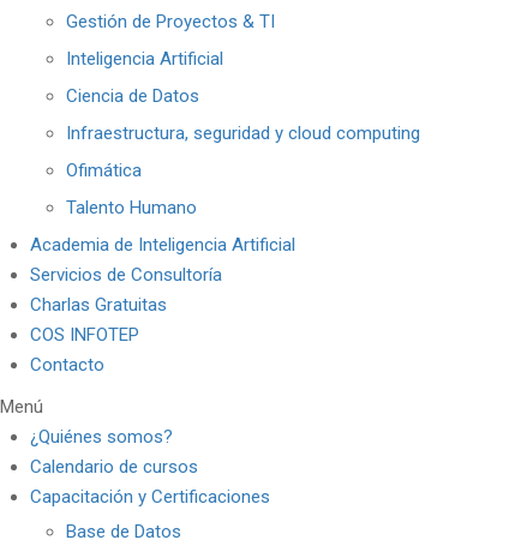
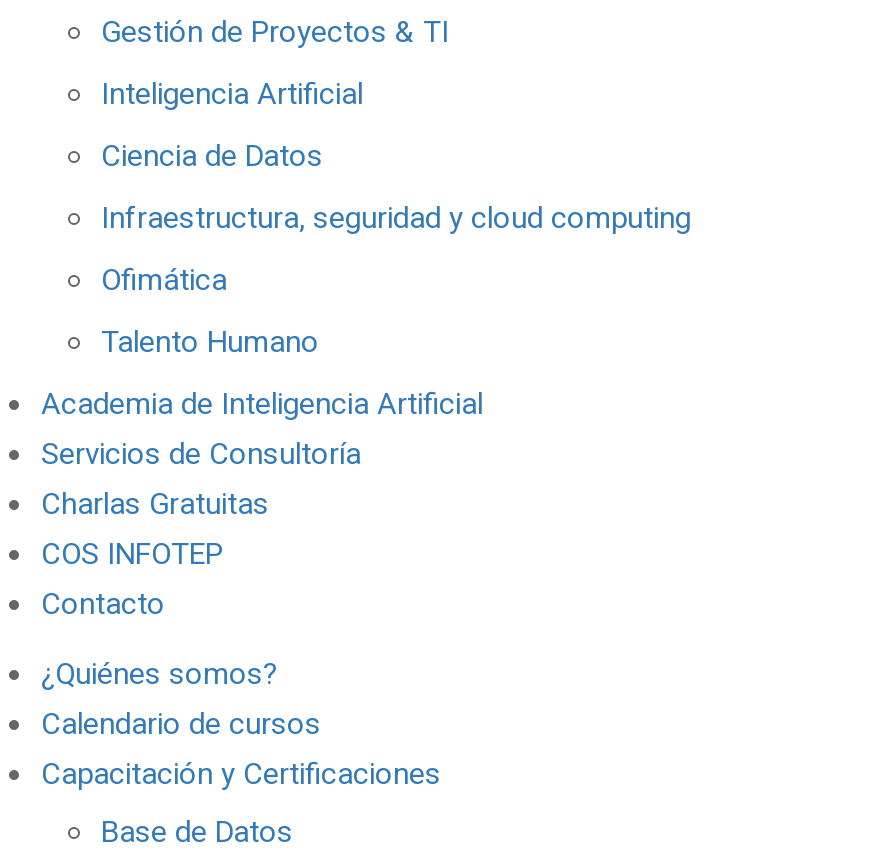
- Menú
